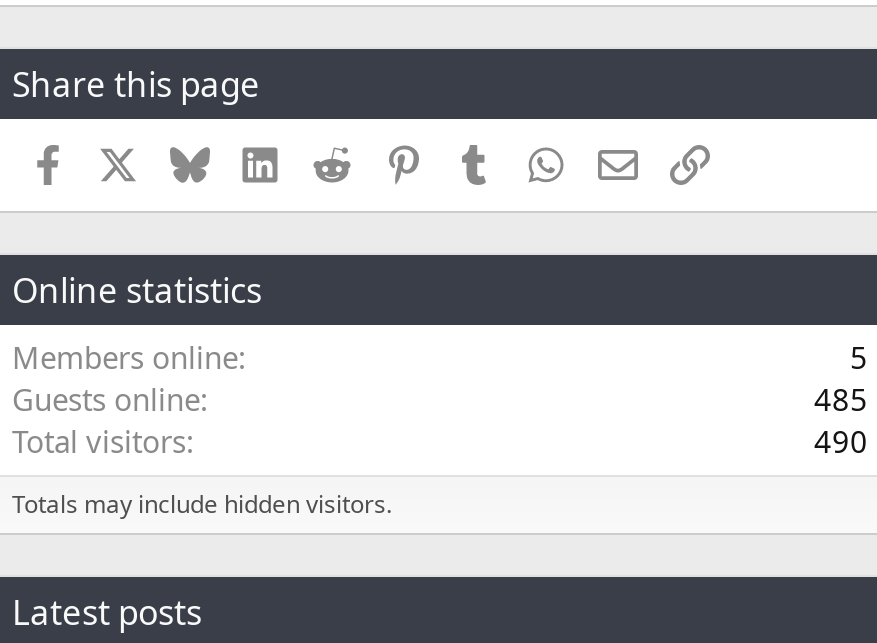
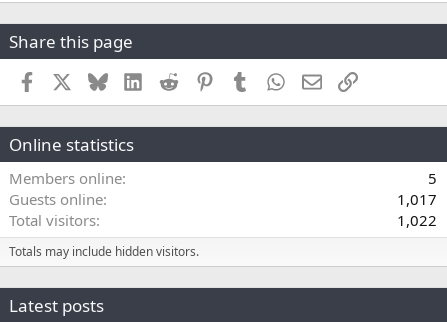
- 485
+ 1,017

- 490
+ 1,022
